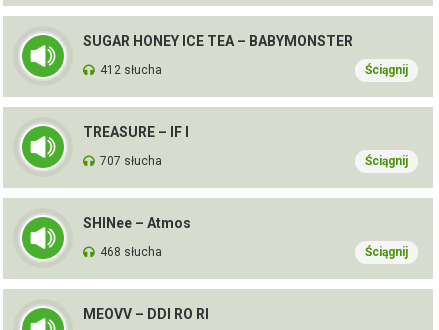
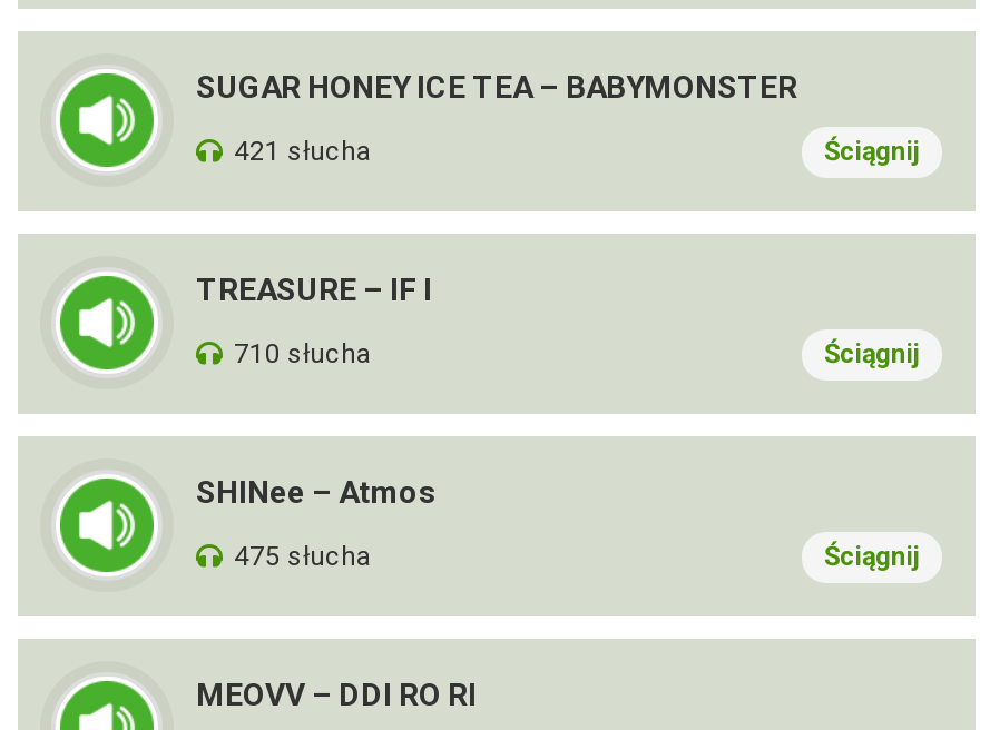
- 412 słucha
+ 421 słucha

- 707 słucha
+ 710 słucha

- 468 słucha
+ 475 słucha
